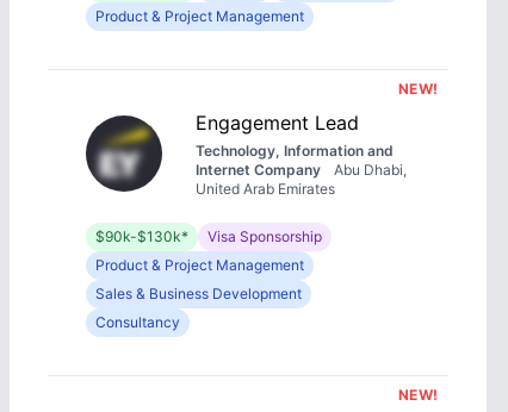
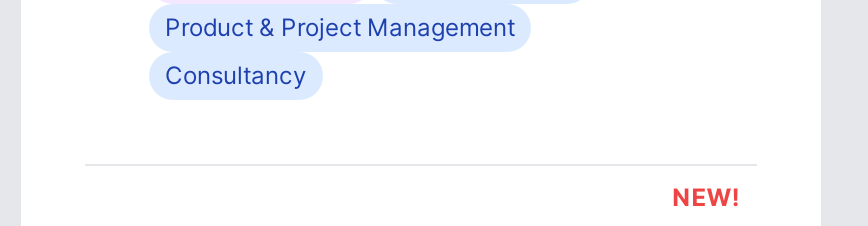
- [image]
- NEW!
- Engagement Lead
- Technology, Information and
- Internet Company
- Abu Dhabi,
- United Arab Emirates
- $90k-$130k*
- Visa Sponsorship
- Product & Project Management
- Sales & Business Development
